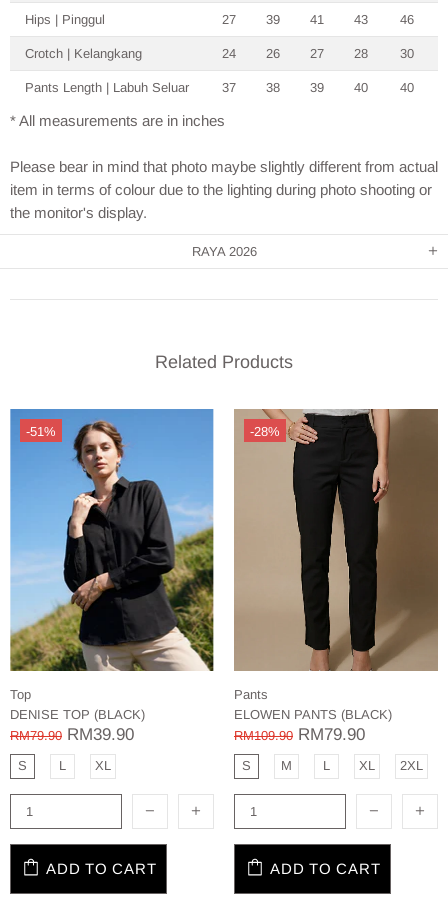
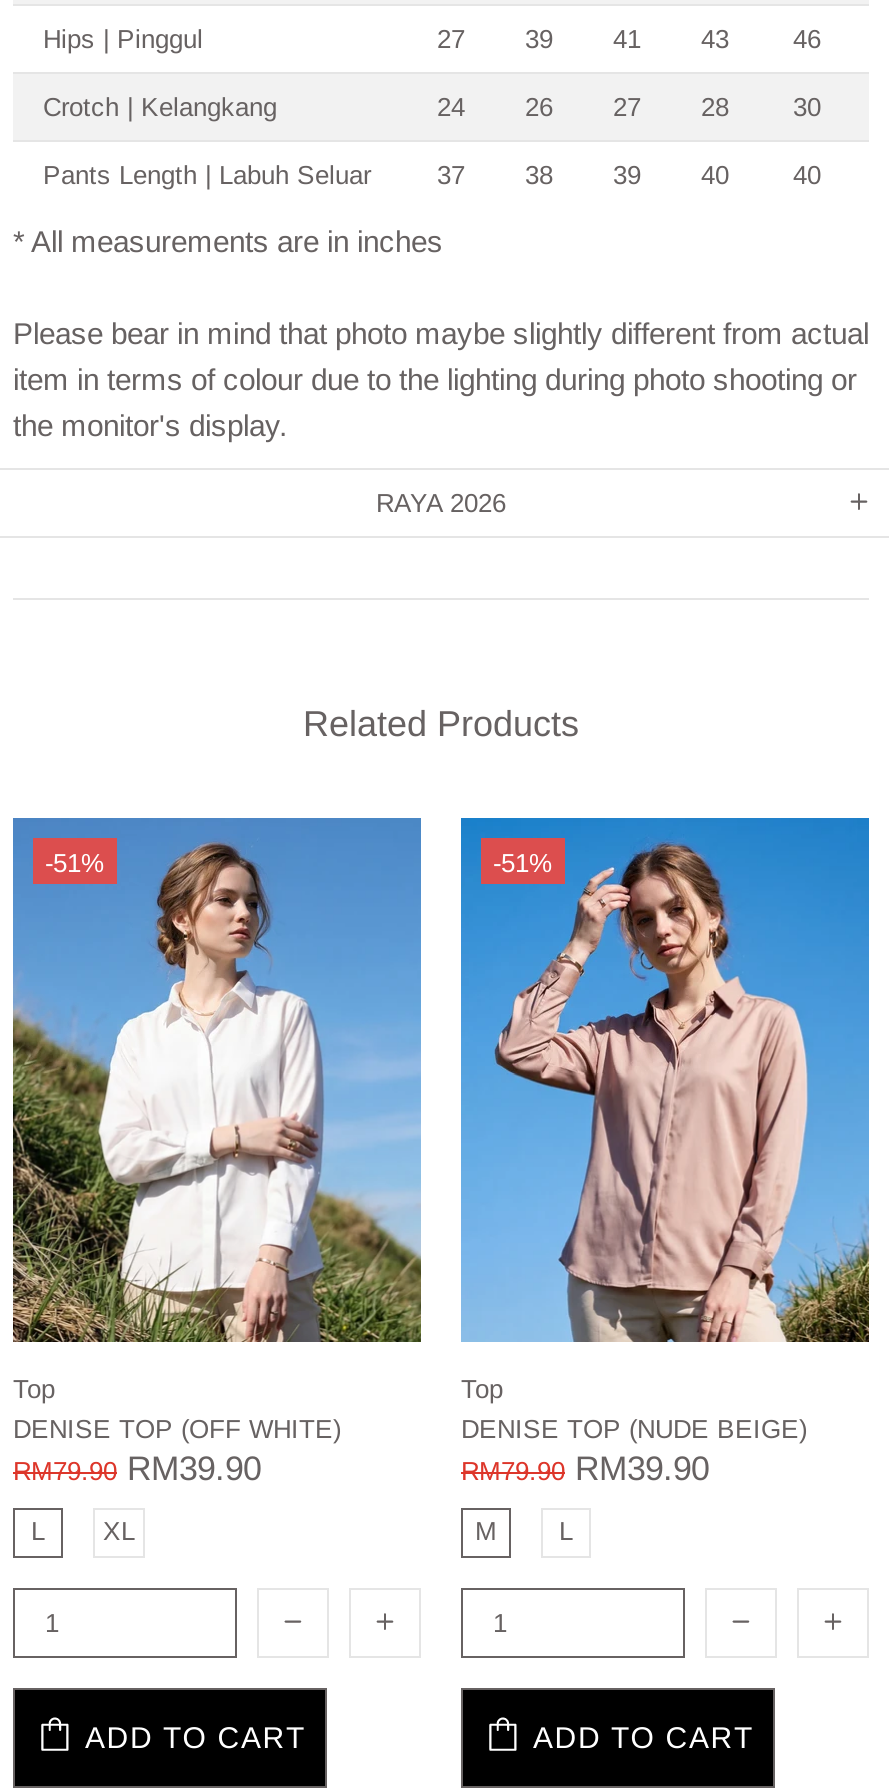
- [image]
- -28%
+ [image]
+ -51%

- [image]
- DENISE TOP (BLACK)
+ [image]
+ DENISE TOP (OFF WHITE)

- Pants
- ELOWEN PANTS (BLACK)
- RM109.90 RM79.90
- S
+ Top
+ DENISE TOP (NUDE BEIGE)
+ RM79.90 RM39.90

- S

- XL
- 2XL
